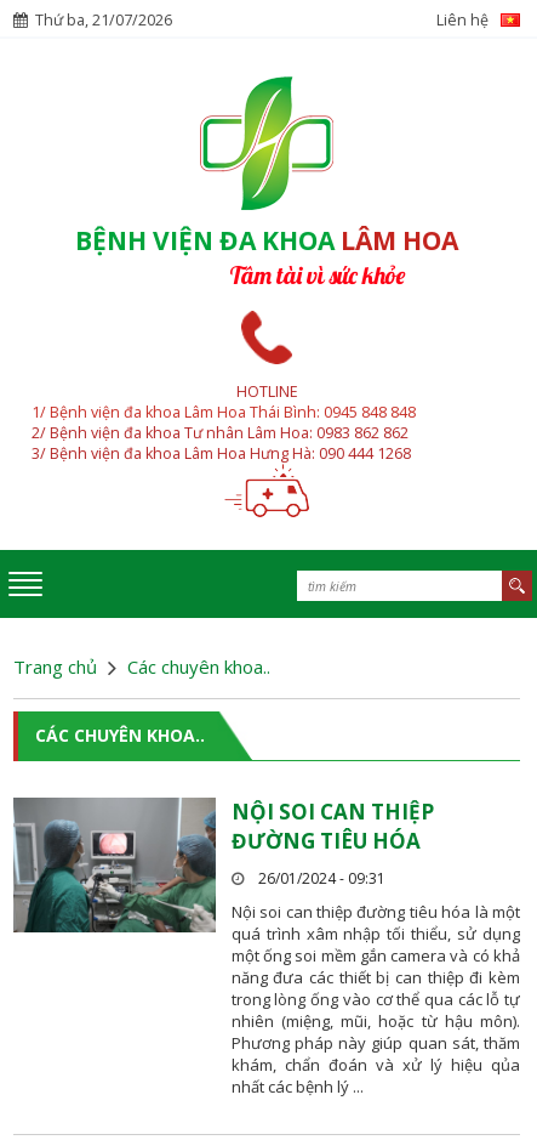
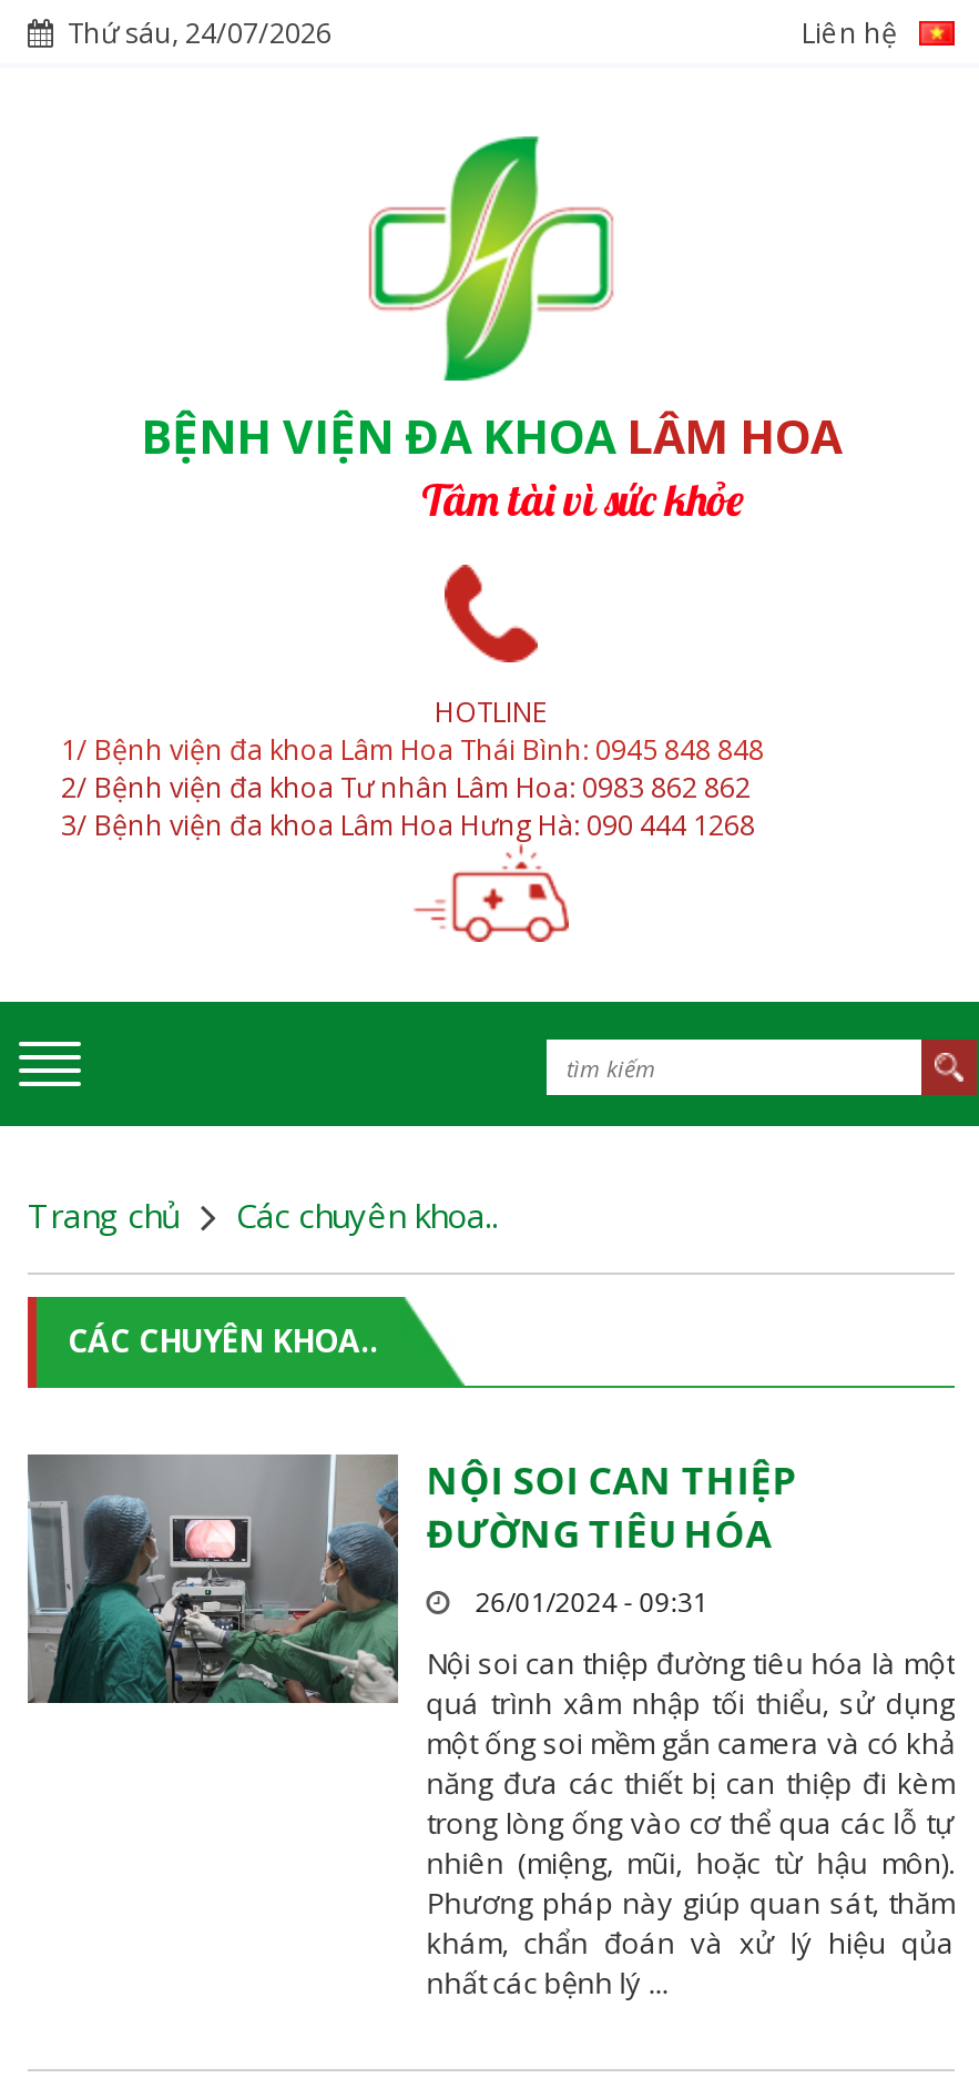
- Thứ ba, 21/07/2026
+ Thứ sáu, 24/07/2026
